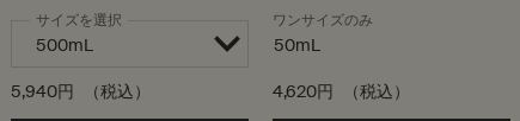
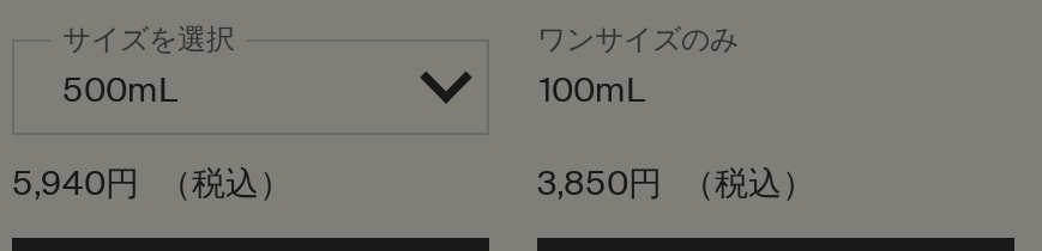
- 50mL
+ 100mL

- 4,620円 （税込）
+ 3,850円 （税込）
